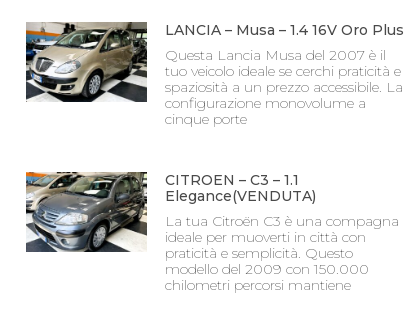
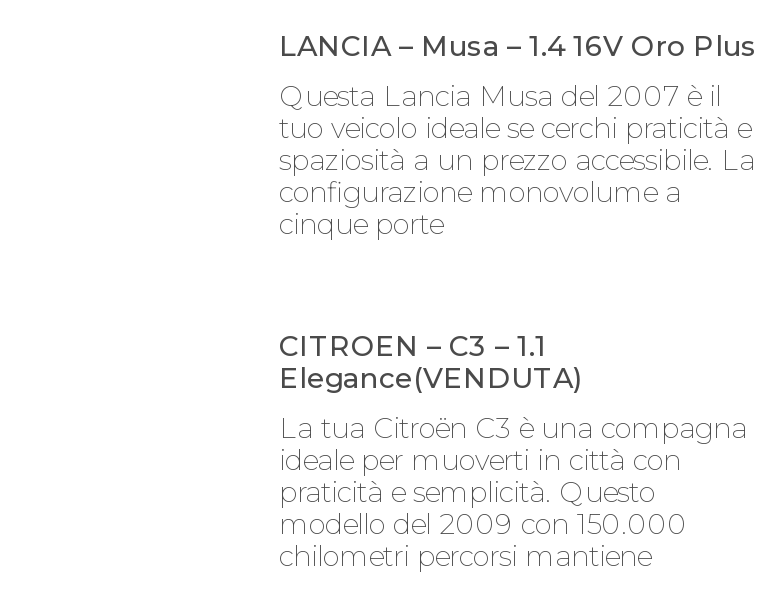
- [image]

- [image]
